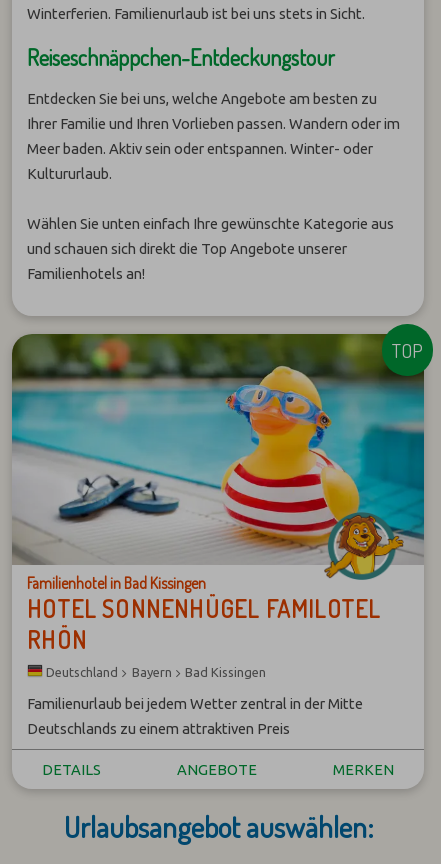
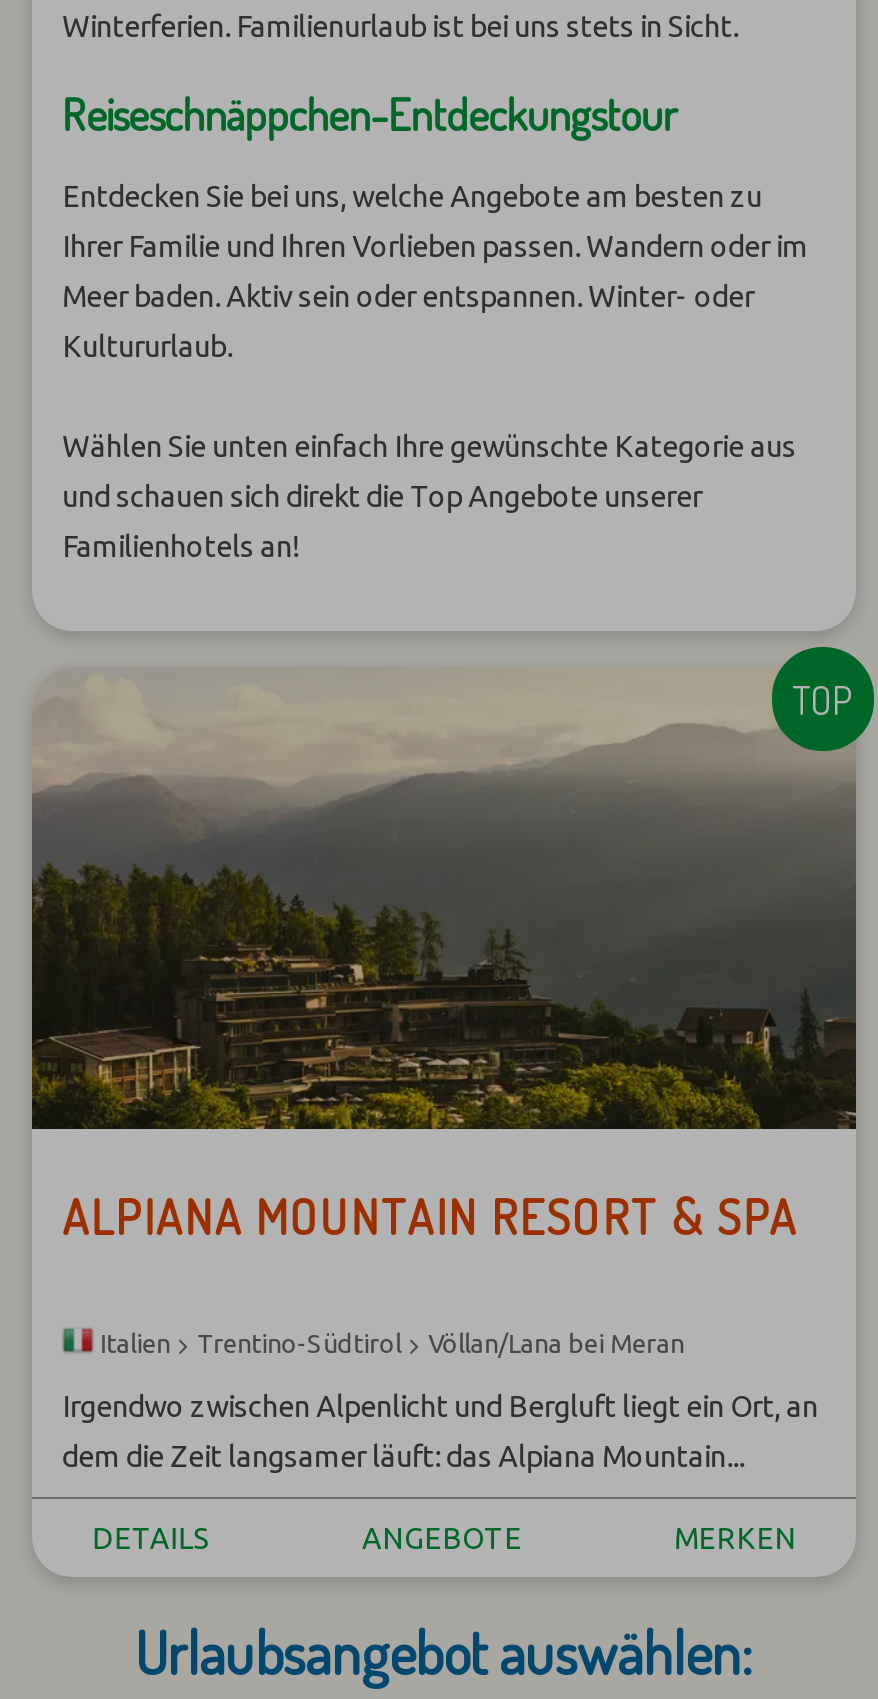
- [image]
- Familienhotel in Bad Kissingen
- HOTEL SONNENHÜGEL FAMILOTEL
- RHÖN
- Deutschland
- Bayern
- Bad Kissingen
- Familienurlaub bei jedem Wetter zentral in der Mitte
- Deutschlands zu einem attraktiven Preis
+ [image]
+ ALPIANA MOUNTAIN RESORT & SPA
+ Italien
+ Trentino-Südtirol
+ Völlan/Lana bei Meran
+ Irgendwo zwischen Alpenlicht und Bergluft liegt ein Ort, an
+ dem die Zeit langsamer läuft: das Alpiana Mountain...
